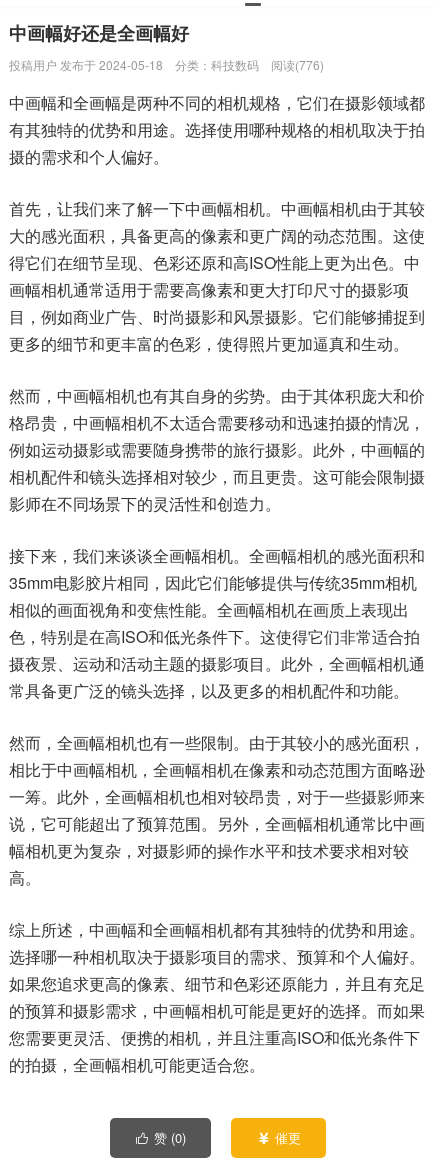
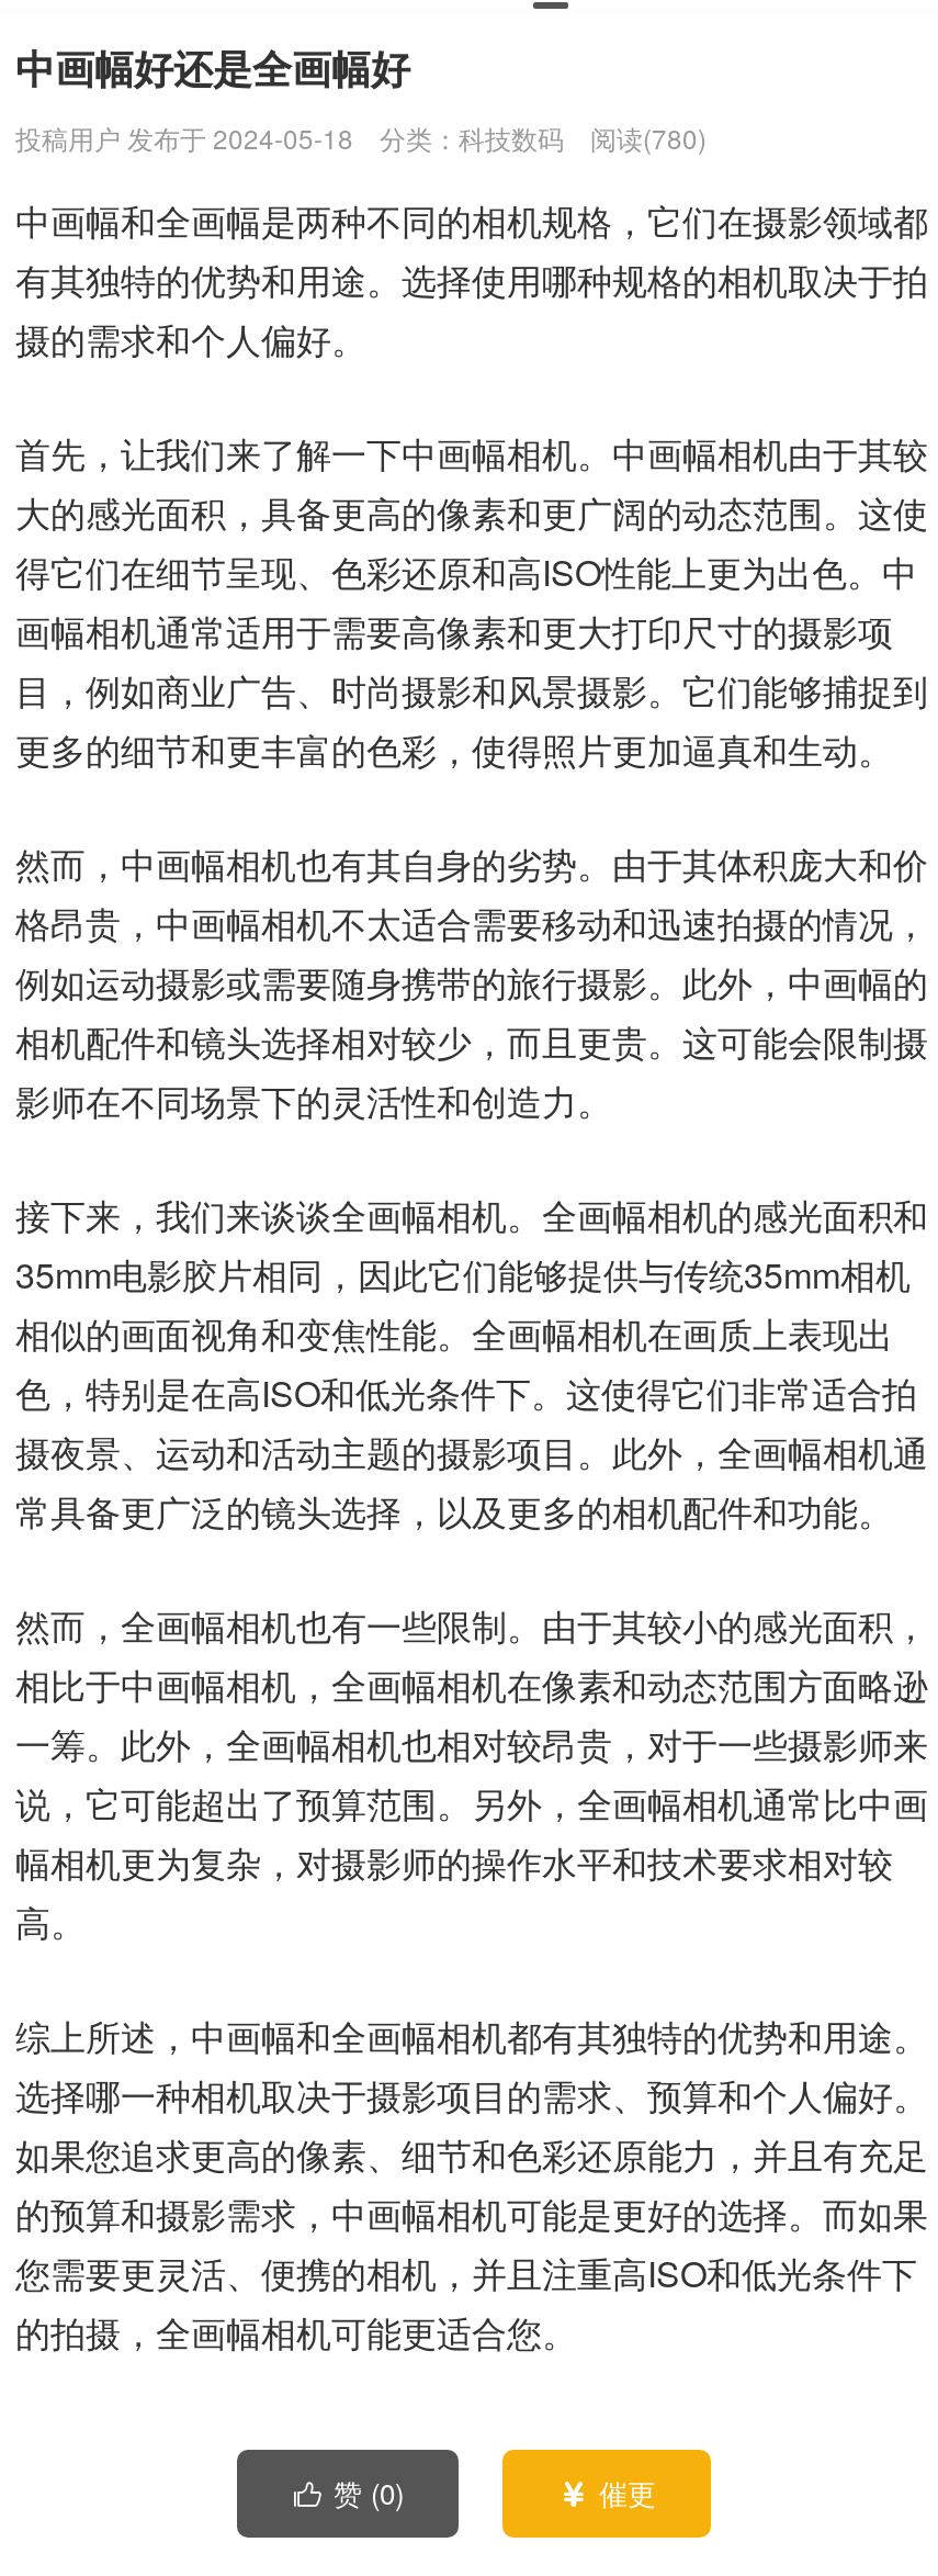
- 投稿用户发布于 2024-05-18 分类：科技数码 阅读(776)
+ 投稿用户发布于 2024-05-18 分类：科技数码 阅读(780)
